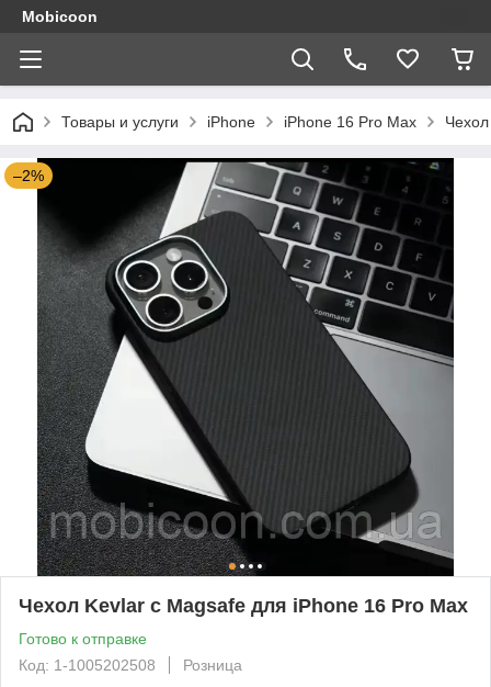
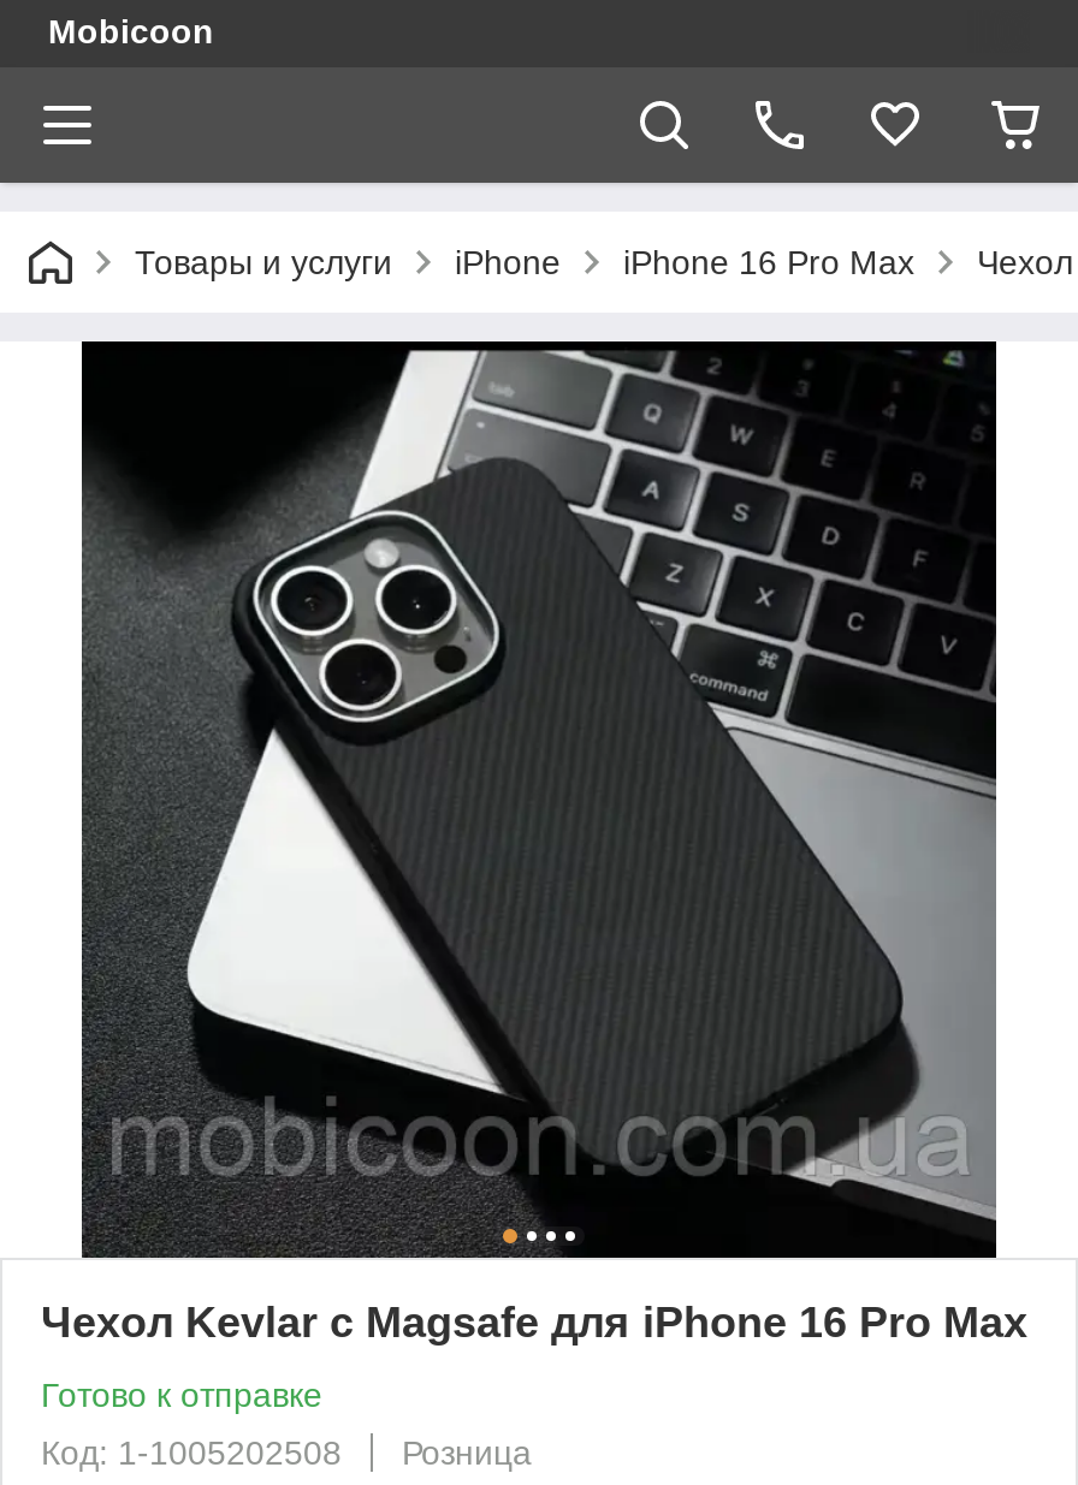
- –2%
